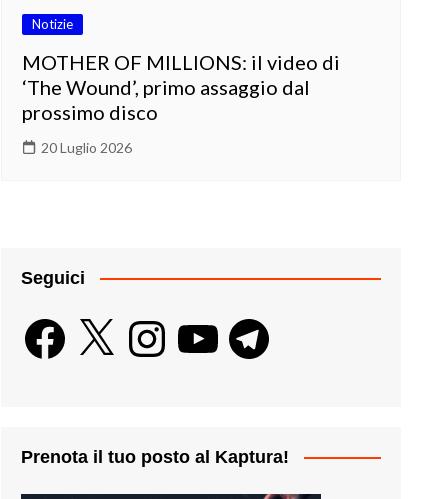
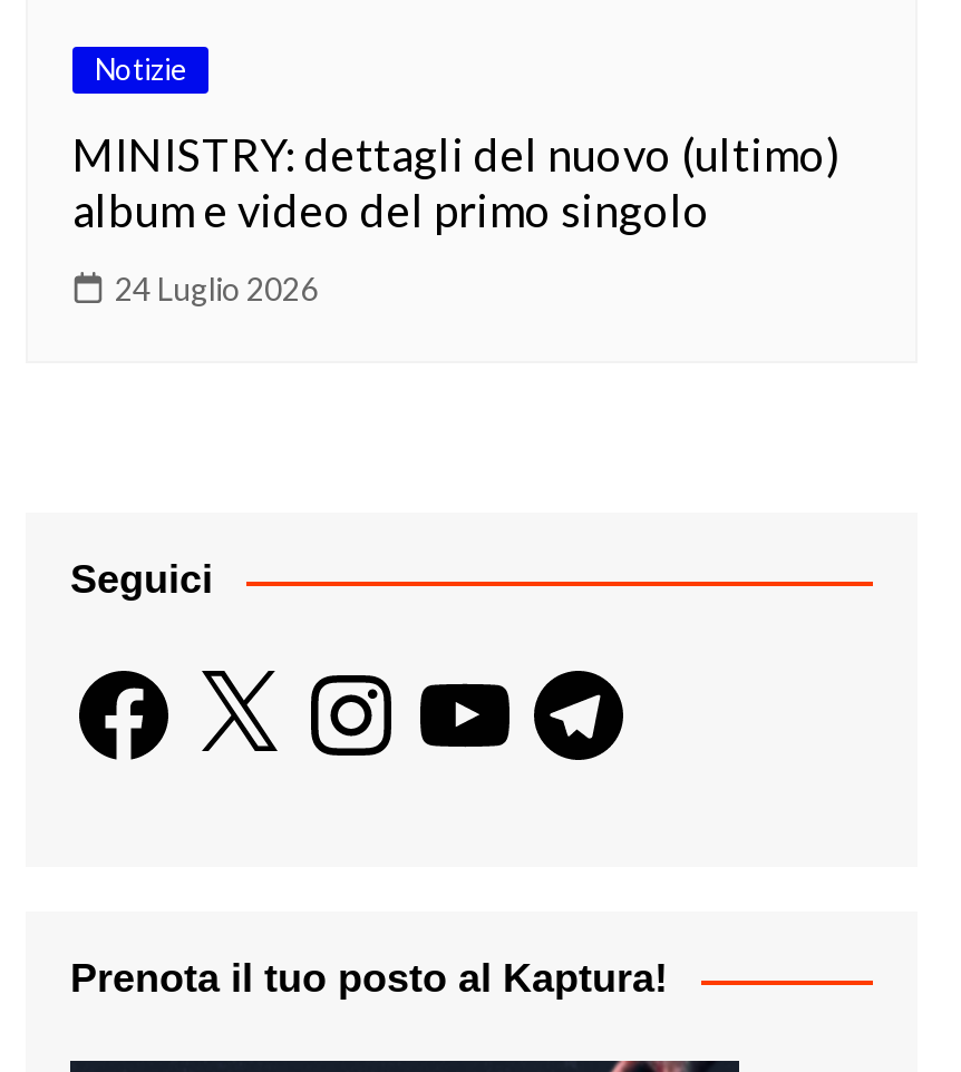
- MOTHER OF MILLIONS: il video di
- ‘The Wound’, primo assaggio dal
- prossimo disco
+ MINISTRY: dettagli del nuovo (ultimo)
+ album e video del primo singolo

- 20 Luglio 2026
+ 24 Luglio 2026
